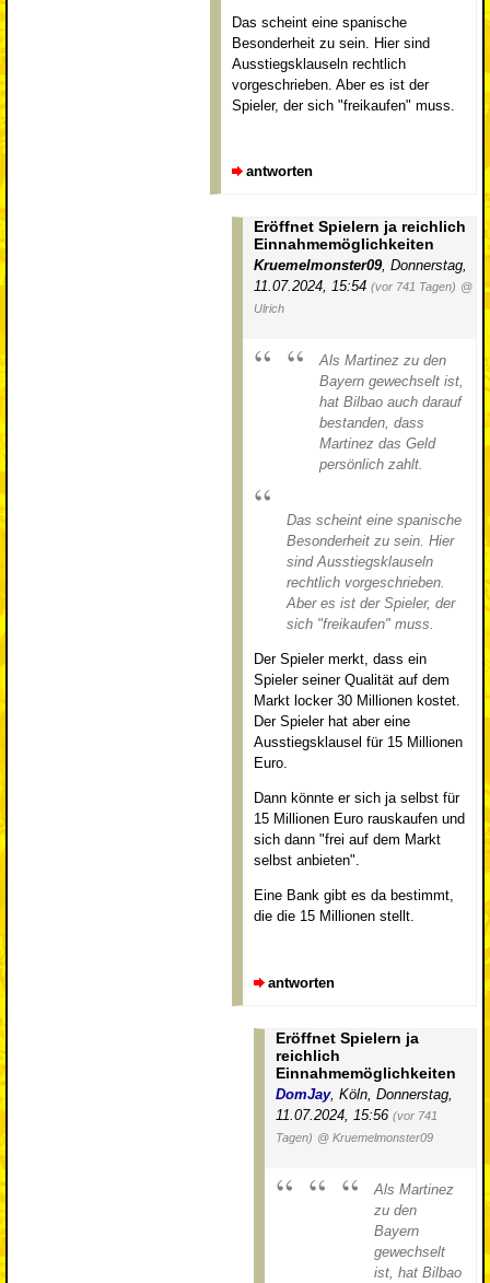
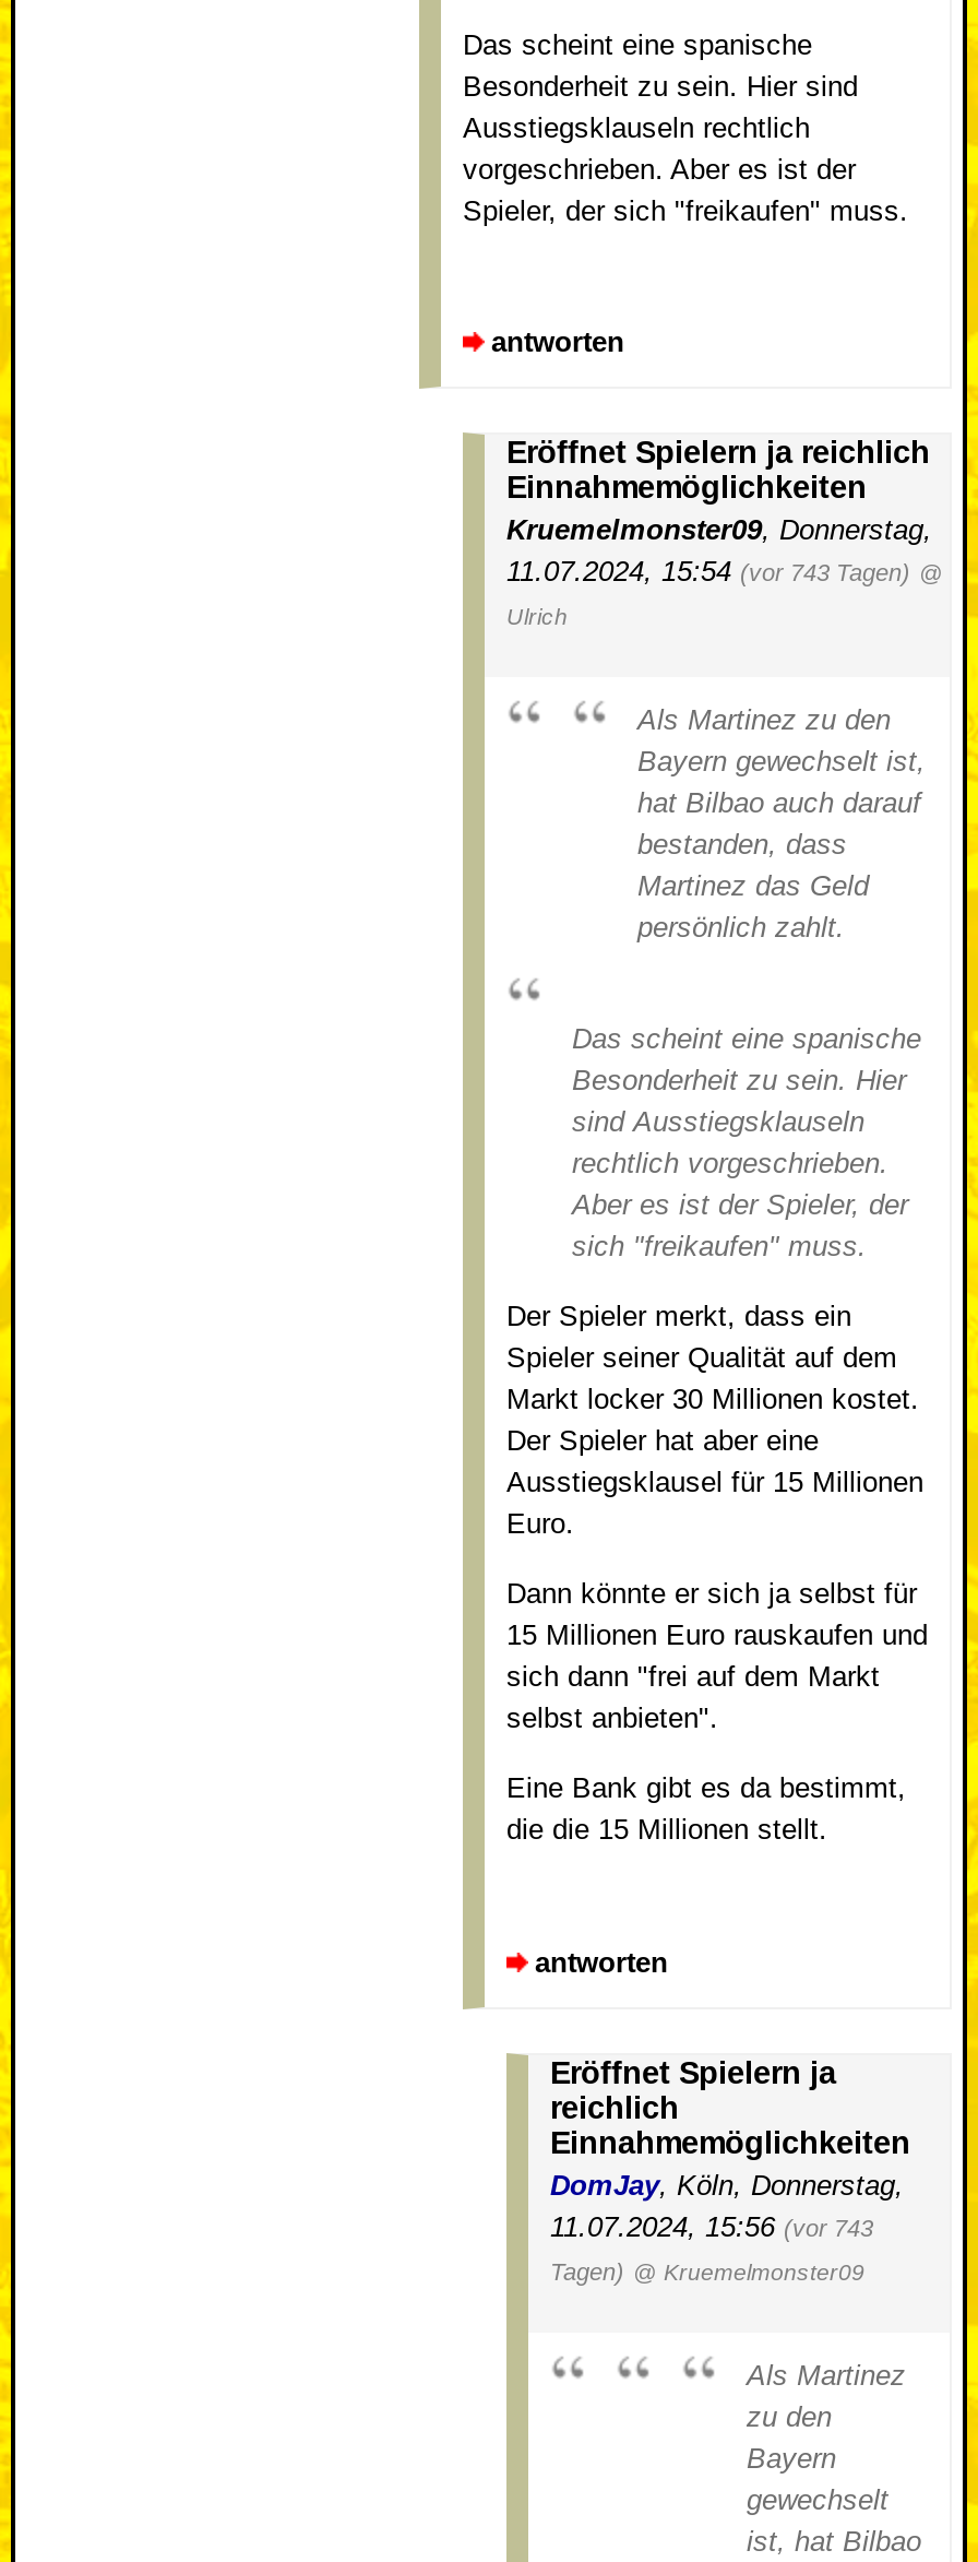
- 11.07.2024, 15:54 (vor 741 Tagen) @
+ 11.07.2024, 15:54 (vor 743 Tagen) @

- 11.07.2024, 15:56 (vor 741
+ 11.07.2024, 15:56 (vor 743
